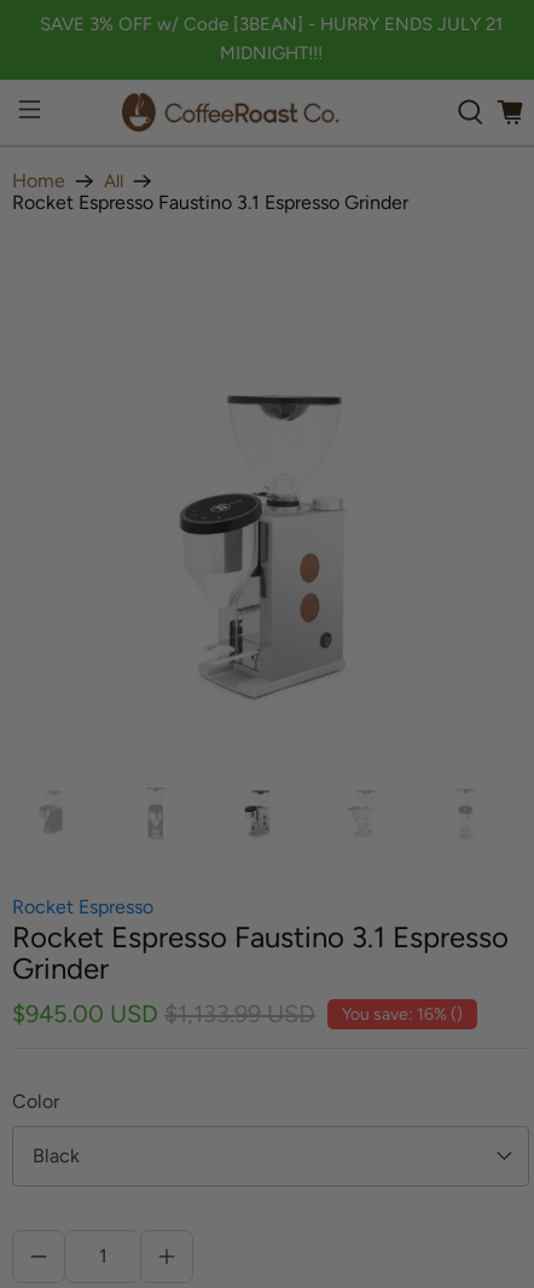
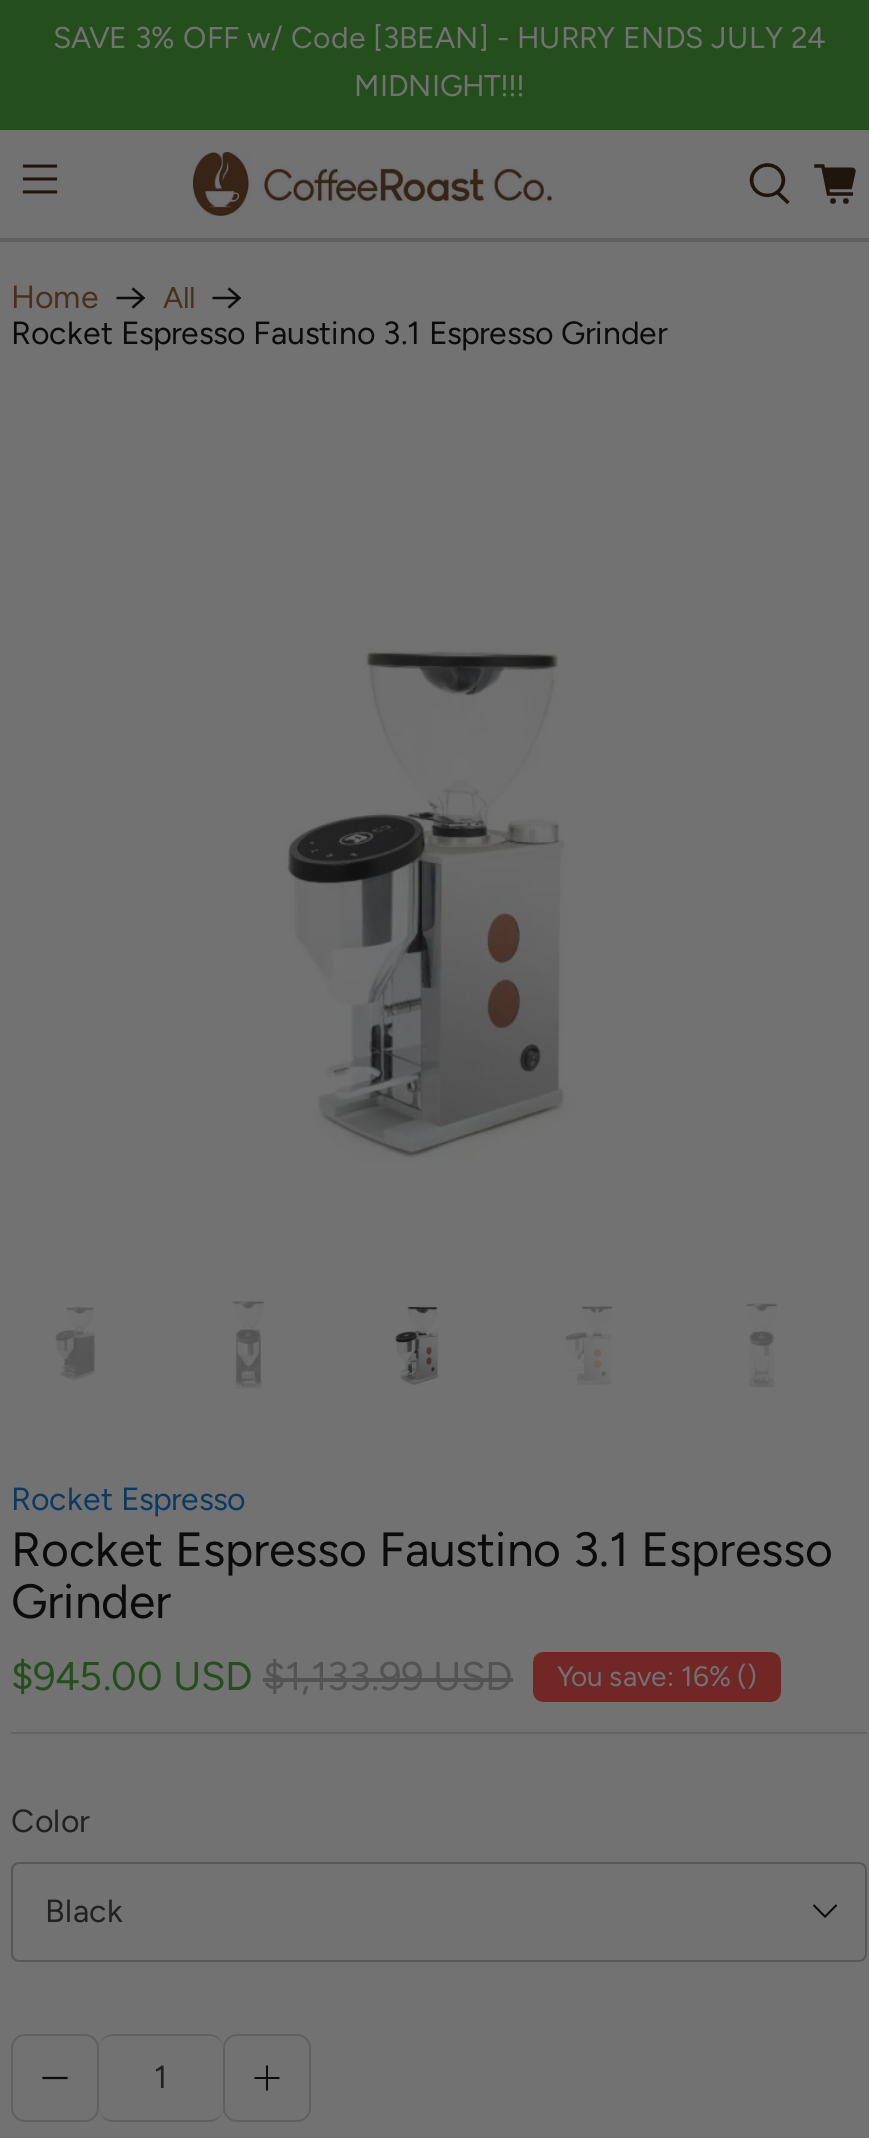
- SAVE 3% OFF w/ Code [3BEAN] - HURRY ENDS JULY 21
+ SAVE 3% OFF w/ Code [3BEAN] - HURRY ENDS JULY 24
